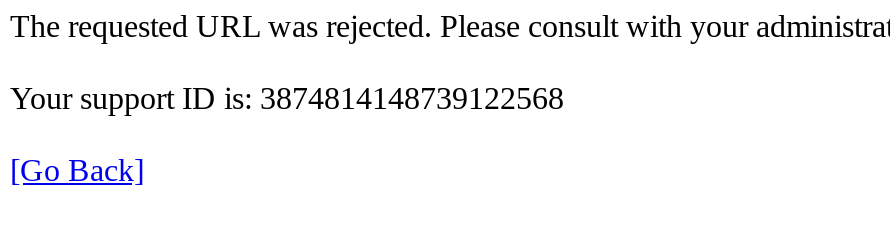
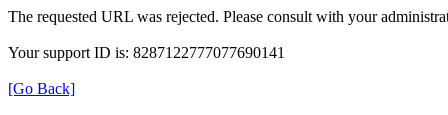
- Your support ID is: 3874814148739122568
+ Your support ID is: 8287122777077690141
